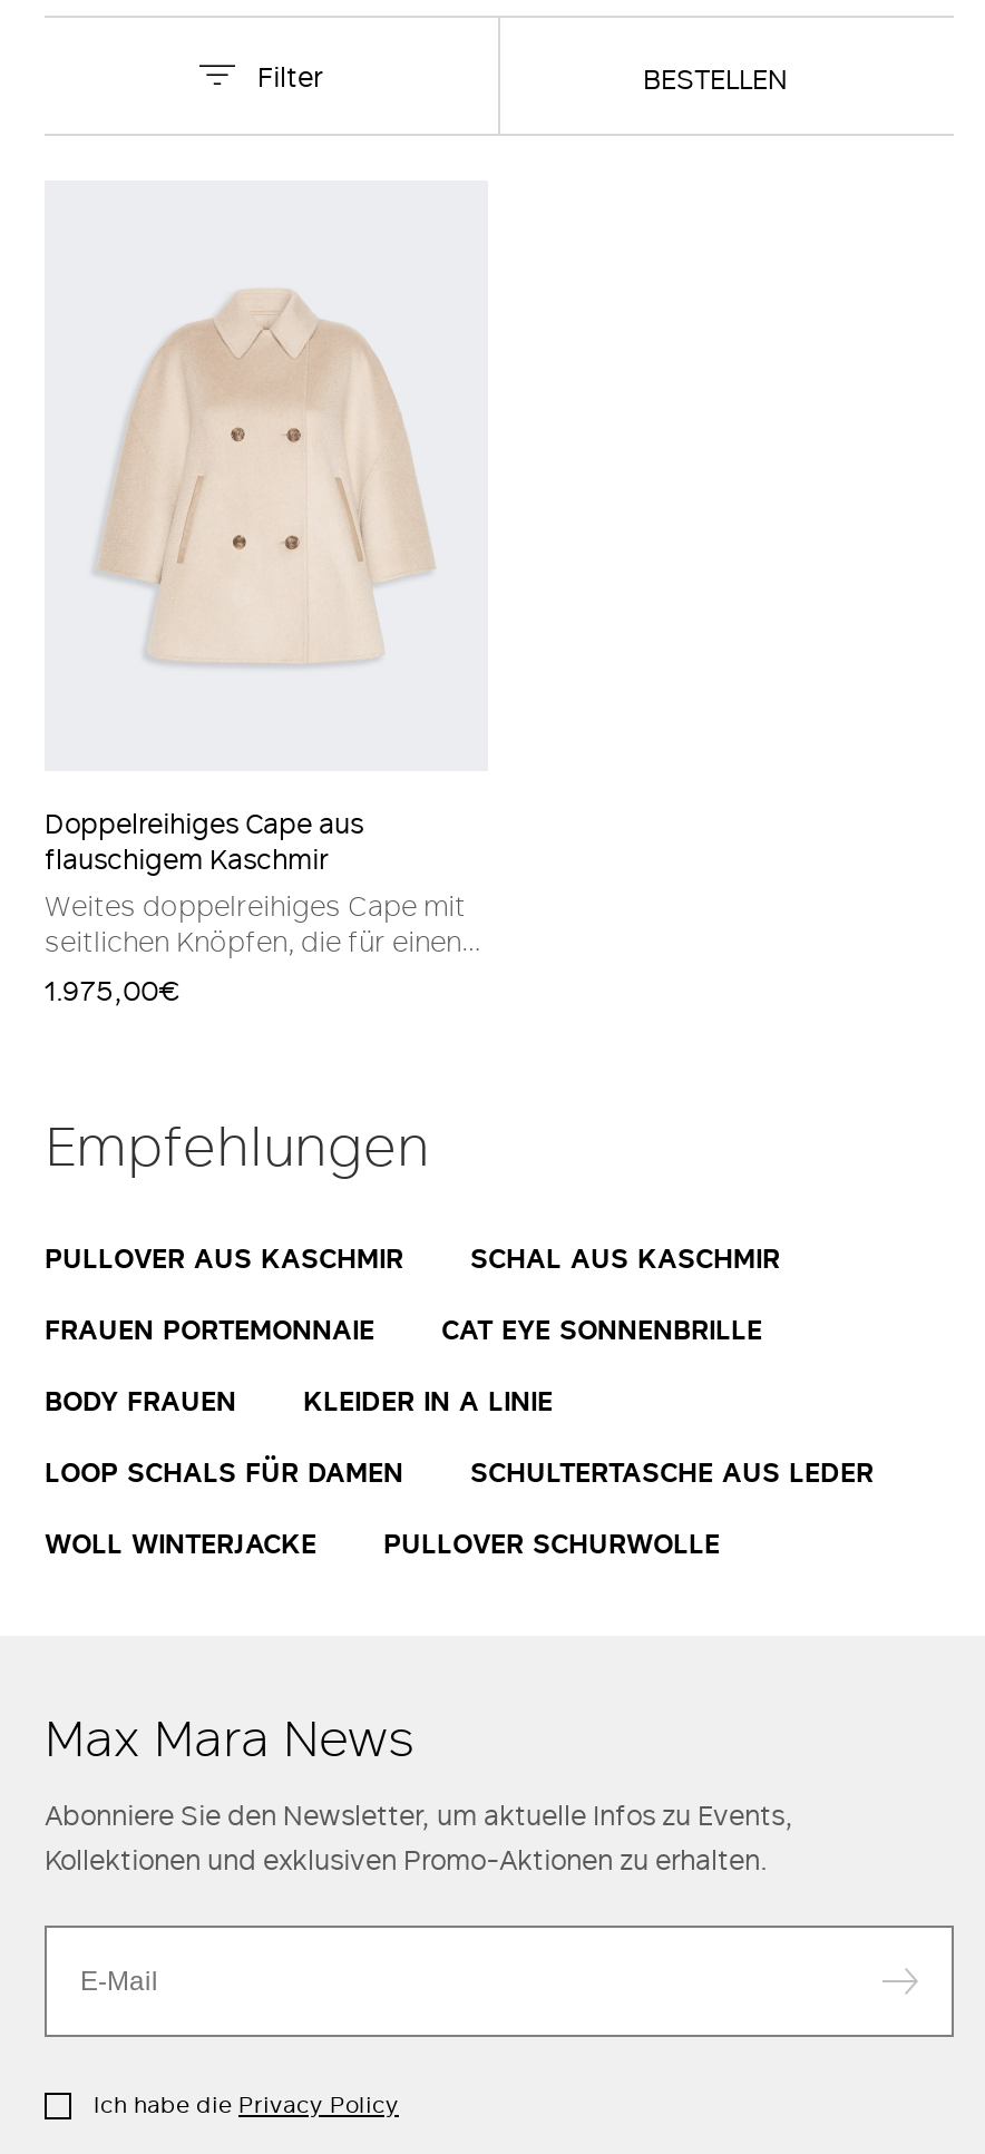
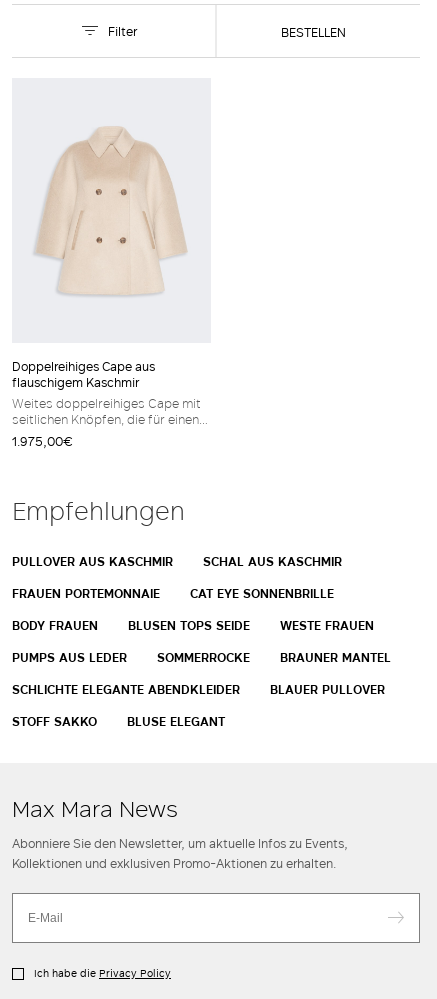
- KLEIDER IN A LINIE
- LOOP SCHALS FÜR DAMEN
- SCHULTERTASCHE AUS LEDER
- WOLL WINTERJACKE
- PULLOVER SCHURWOLLE
+ BLUSEN TOPS SEIDE
+ WESTE FRAUEN
+ PUMPS AUS LEDER
+ SOMMERROCKE
+ BRAUNER MANTEL
+ SCHLICHTE ELEGANTE ABENDKLEIDER
+ BLAUER PULLOVER
+ STOFF SAKKO
+ BLUSE ELEGANT
